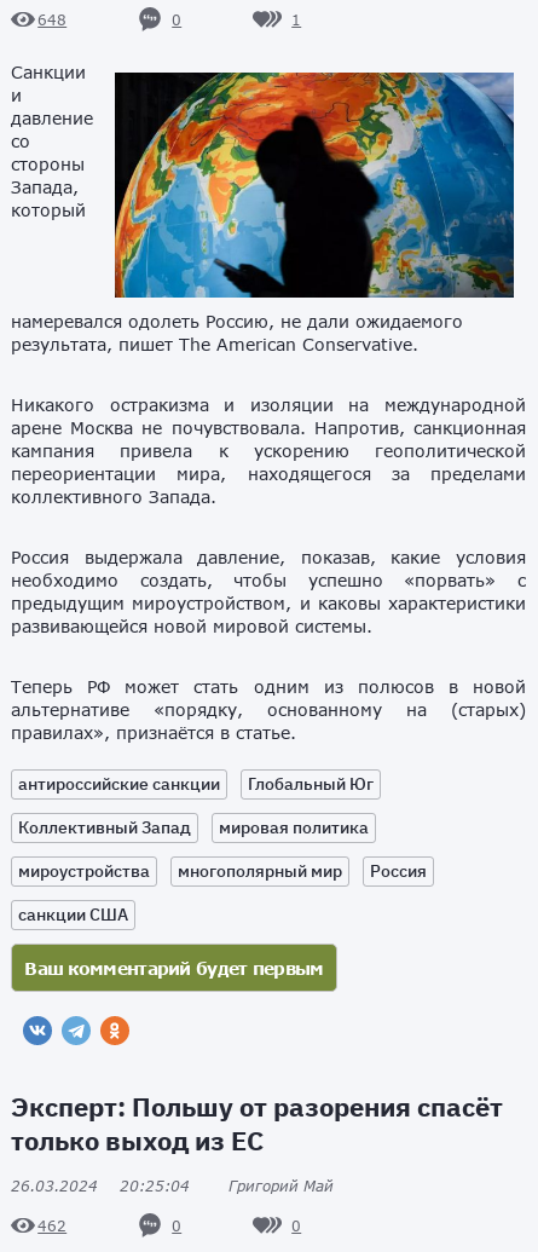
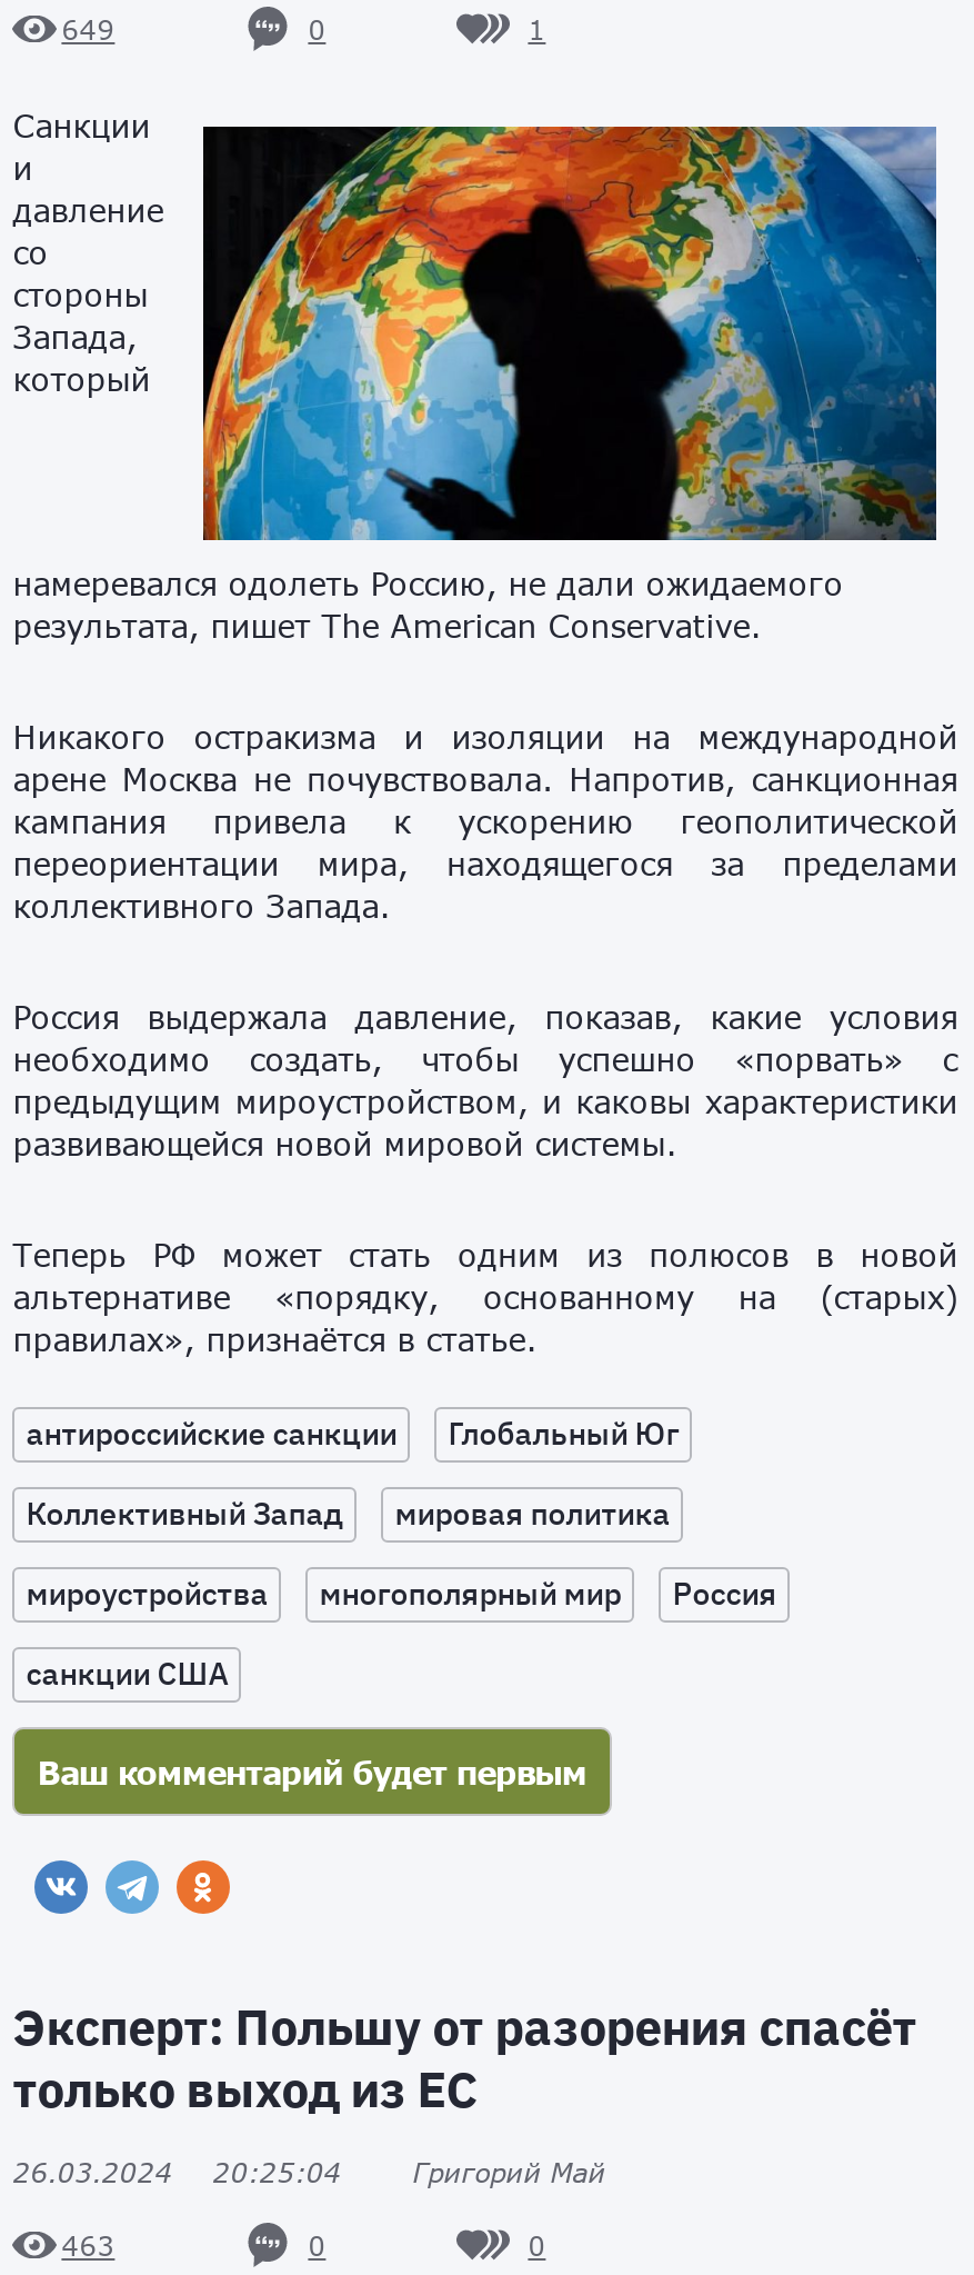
- 648
+ 649

- 462
+ 463
